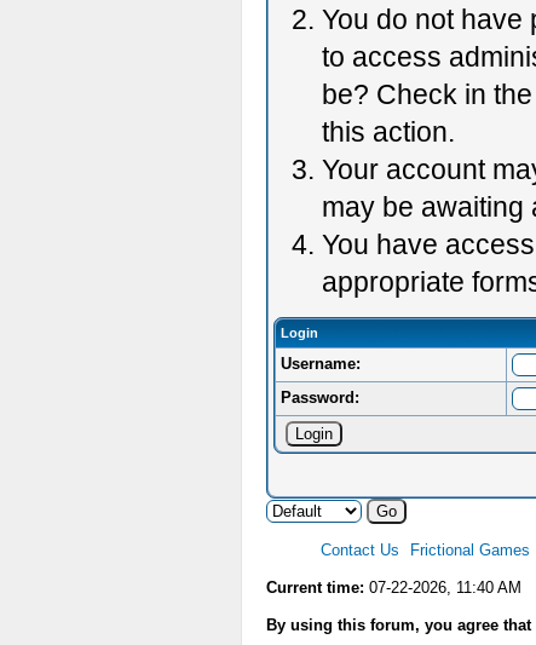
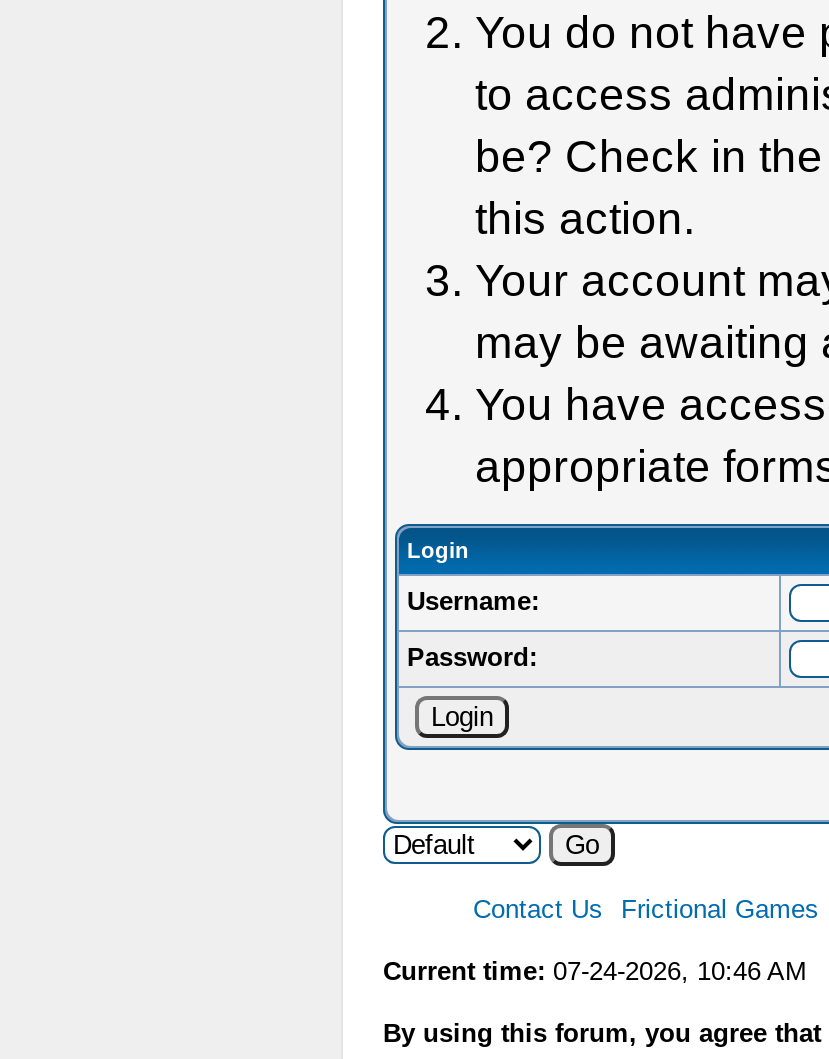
- Current time: 07-22-2026, 11:40 AM
+ Current time: 07-24-2026, 10:46 AM
